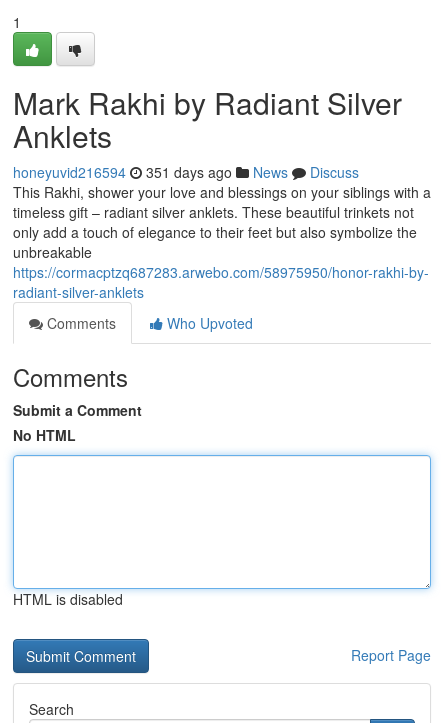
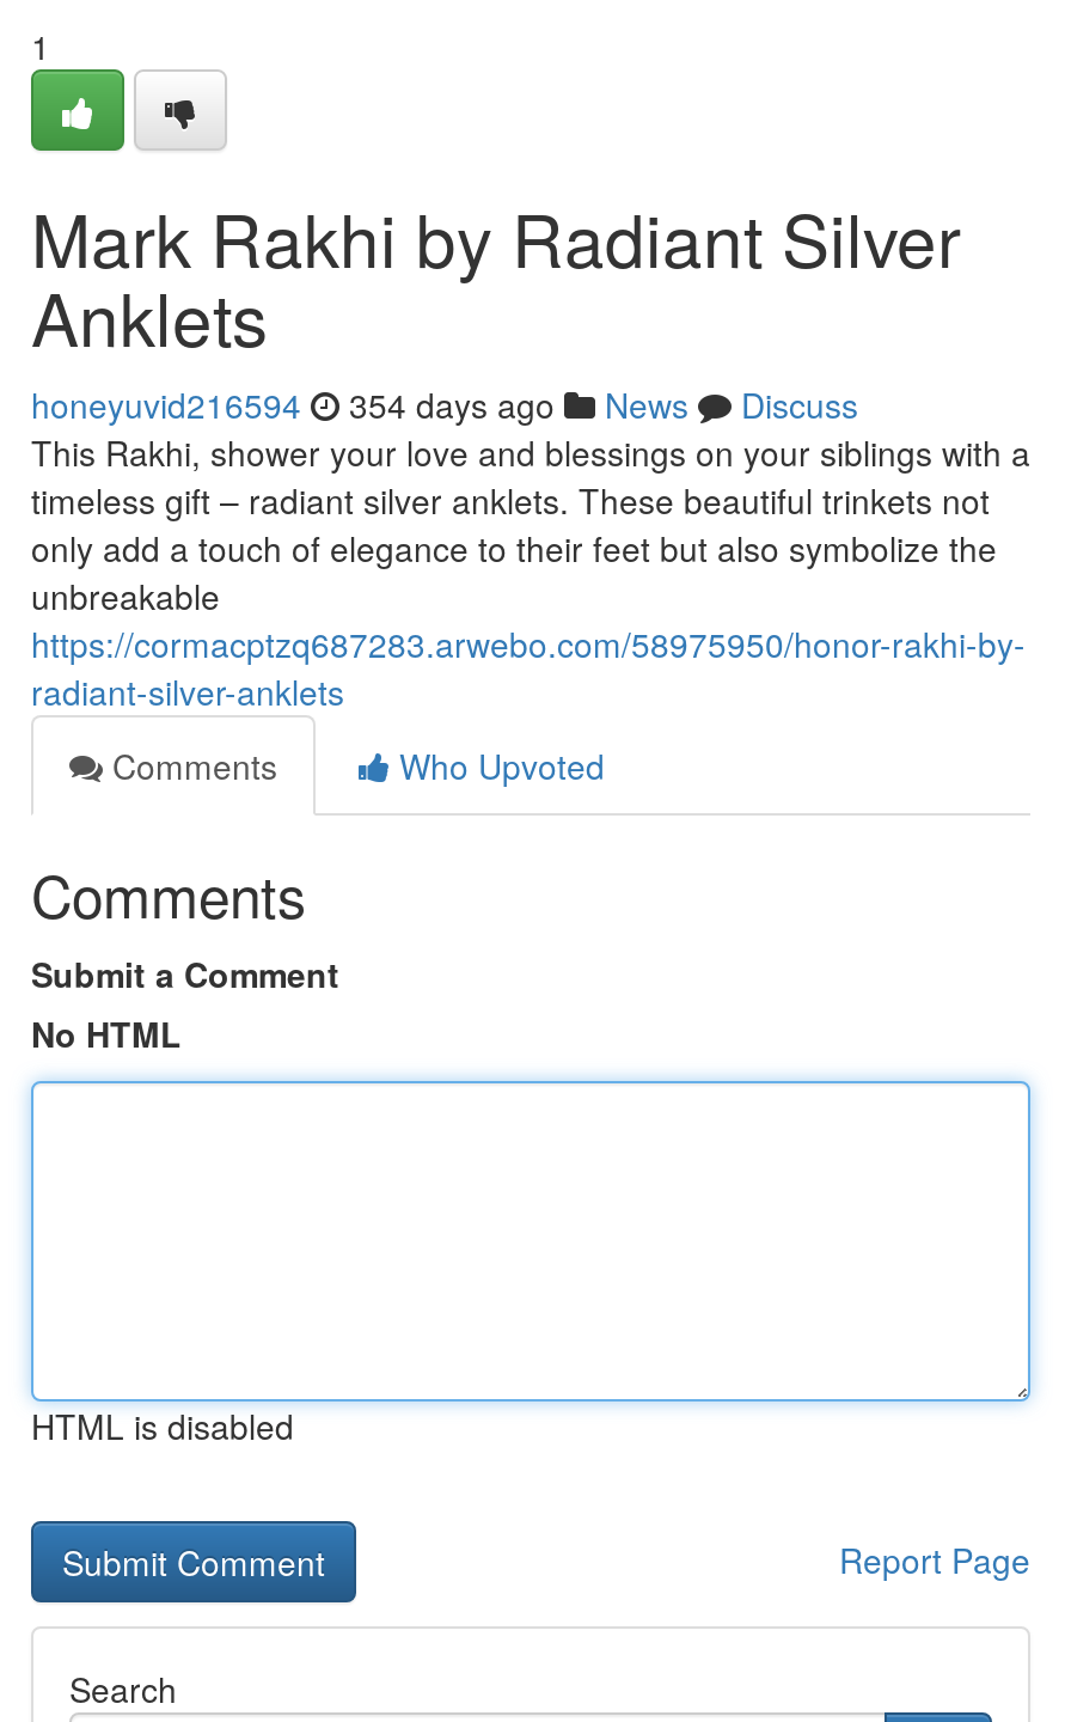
- honeyuvid216594 351 days ago News Discuss
+ honeyuvid216594 354 days ago News Discuss
